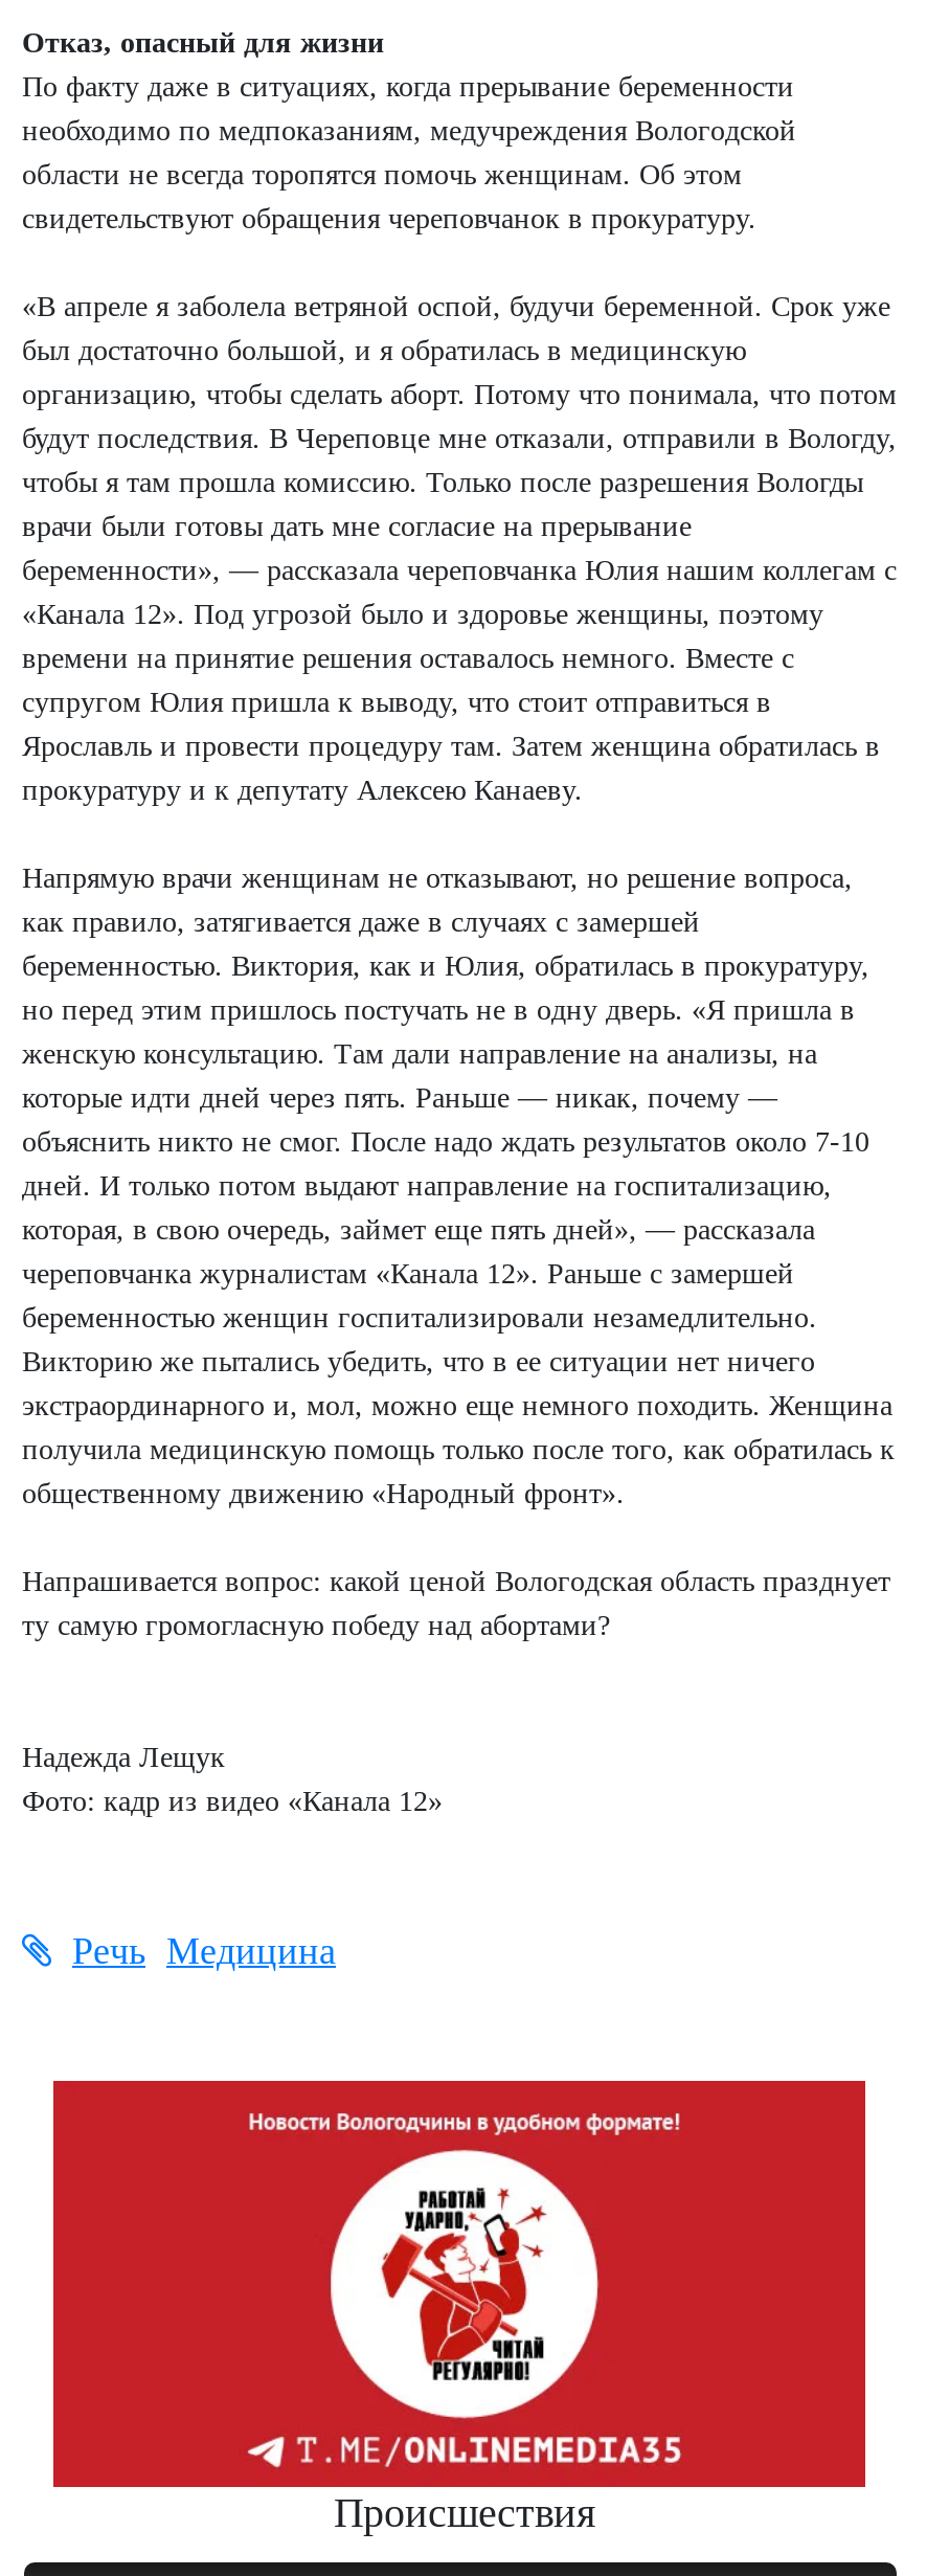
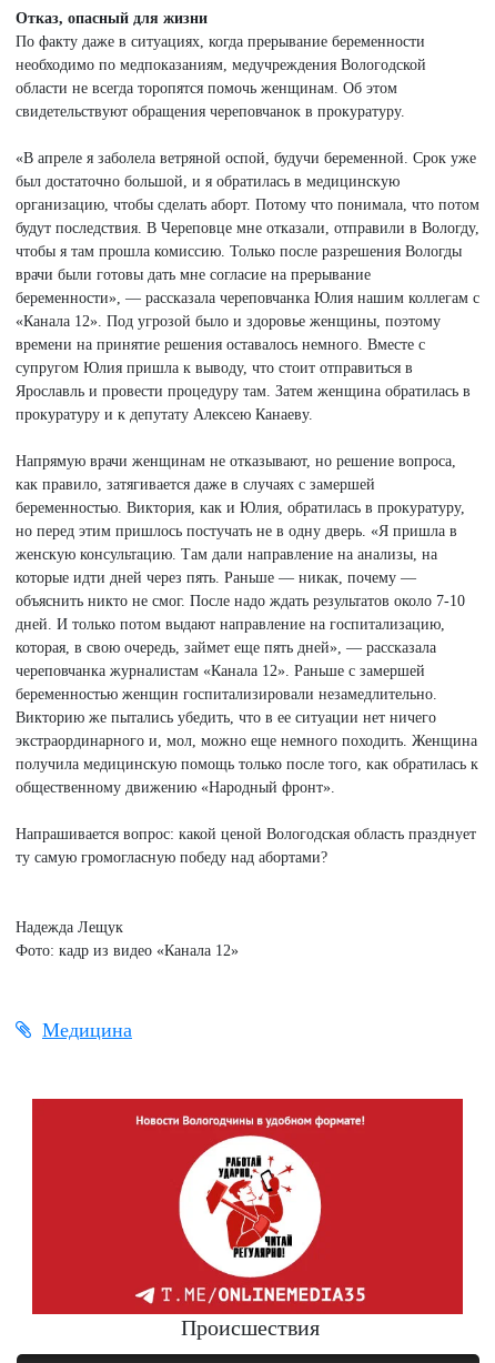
- Речь Медицина
+ Медицина
